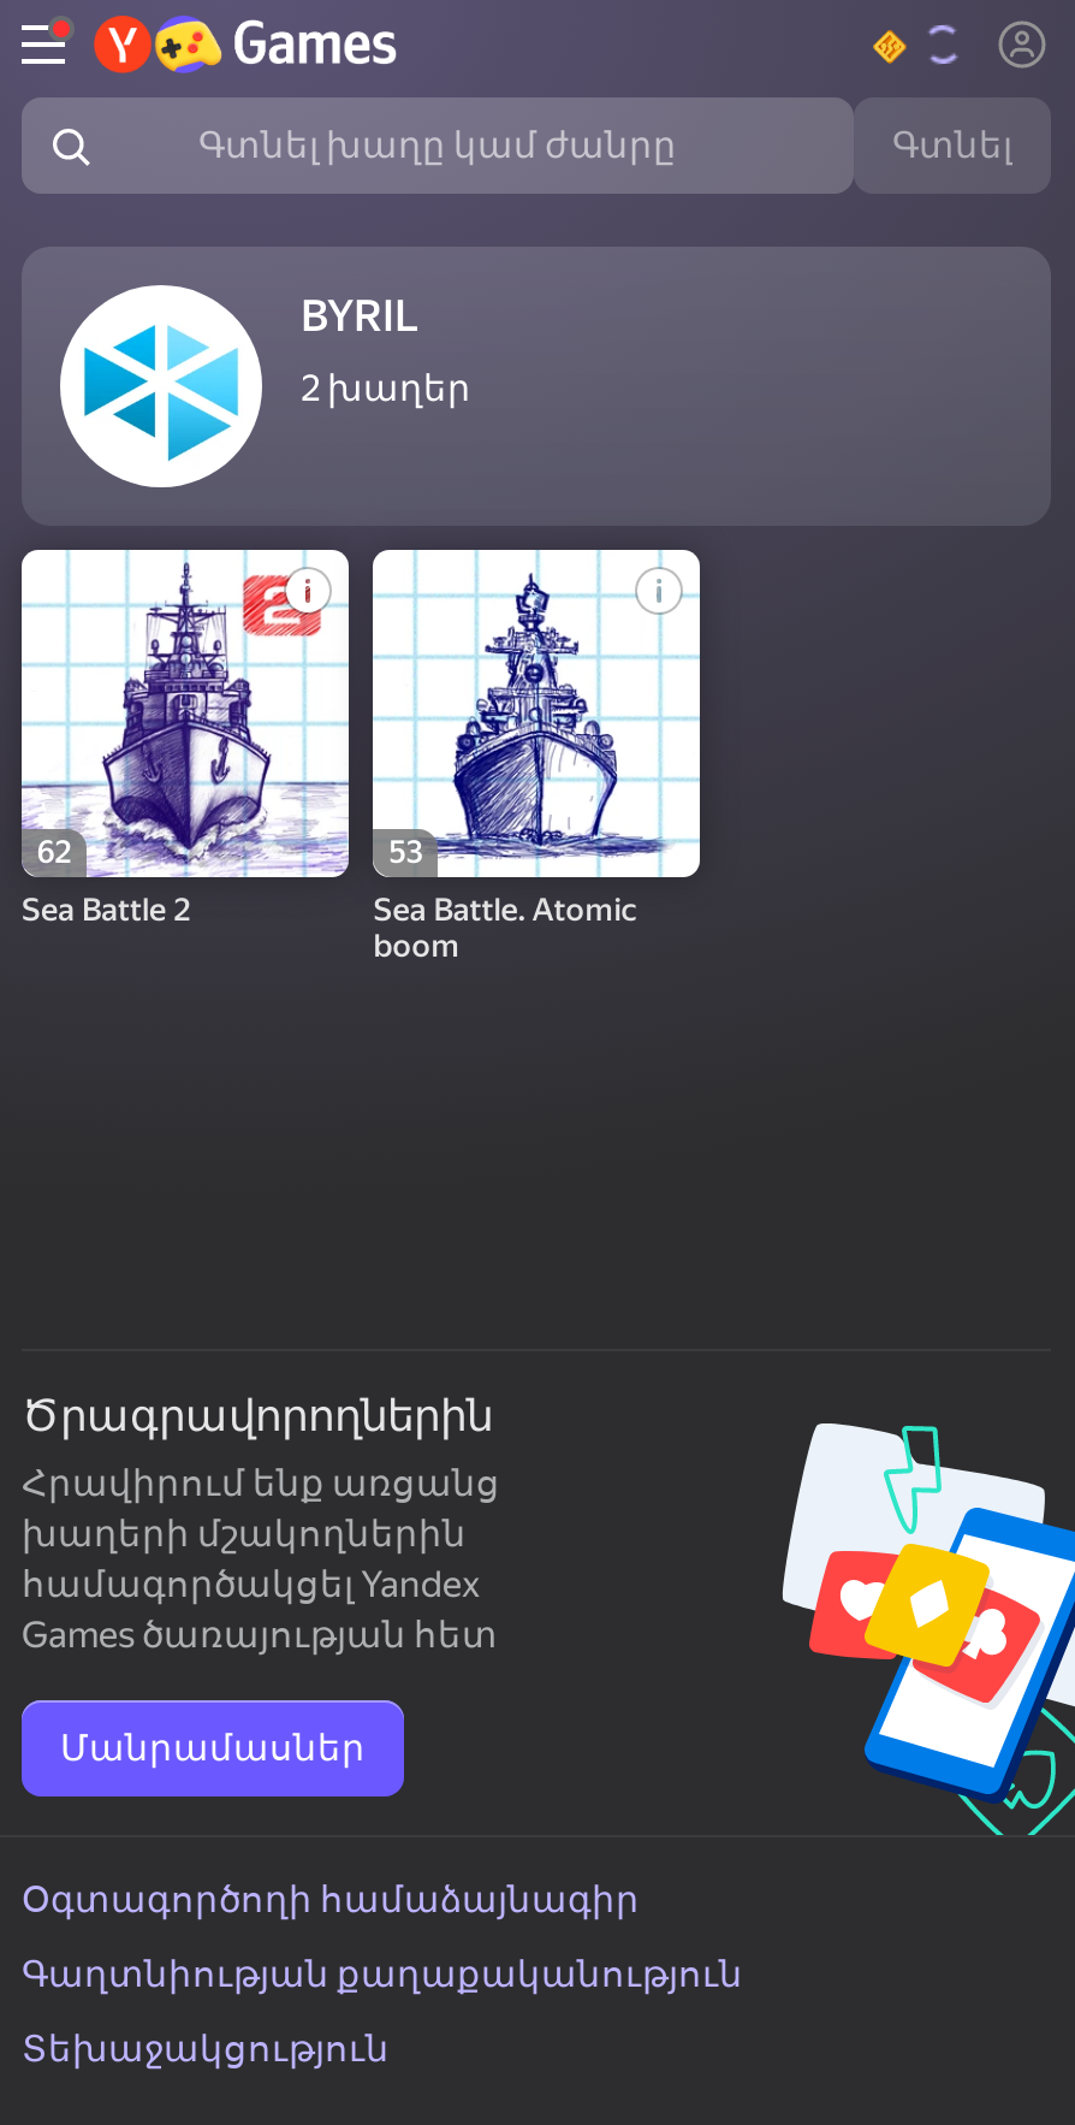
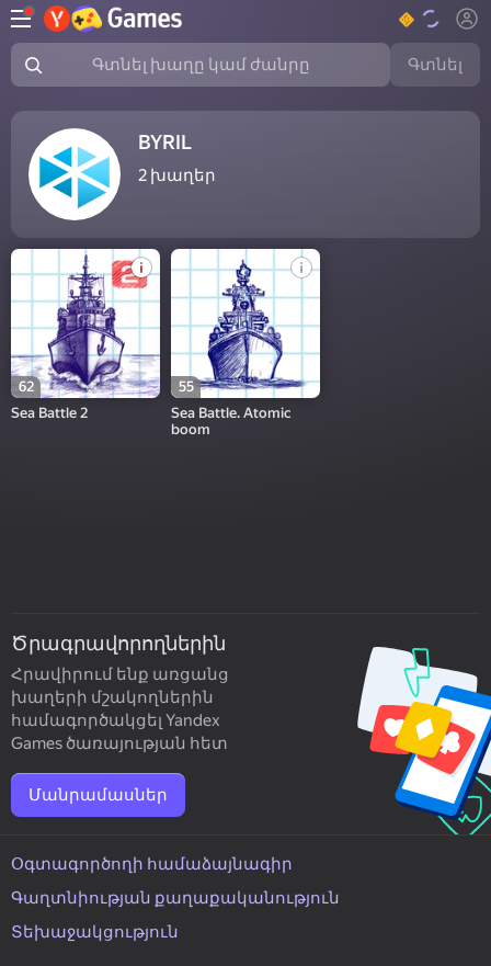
- 53
+ 55
